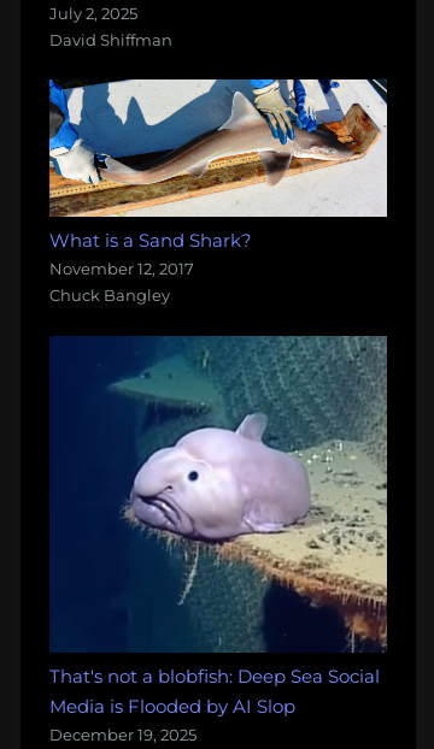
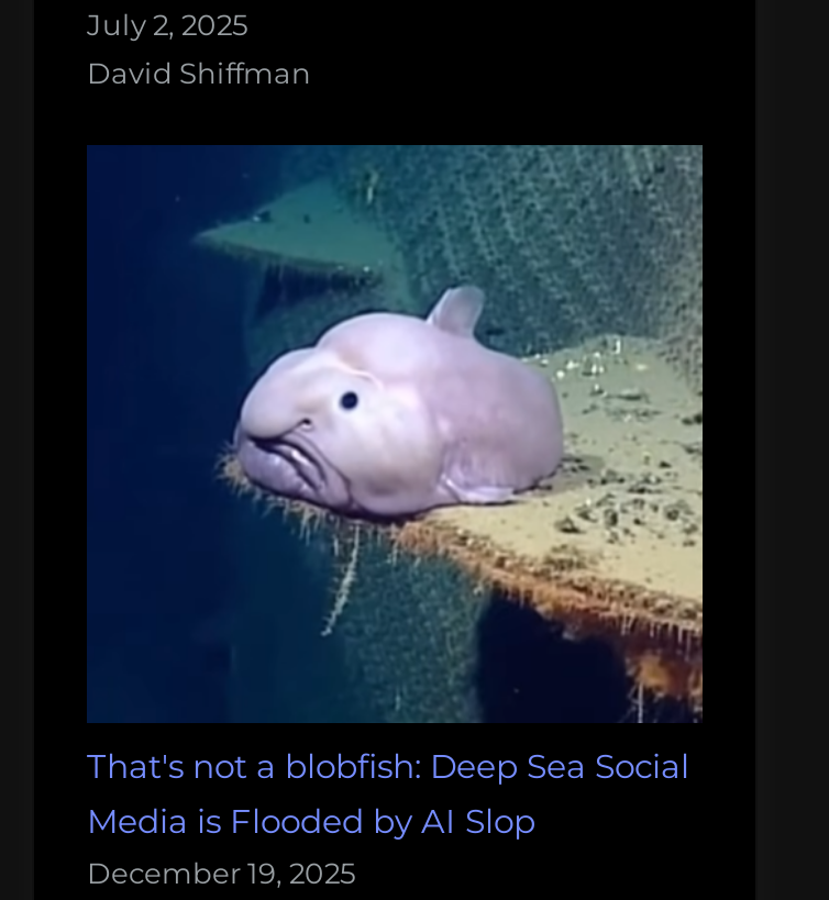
- [image]
- What is a Sand Shark?
- November 12, 2017
- Chuck Bangley
